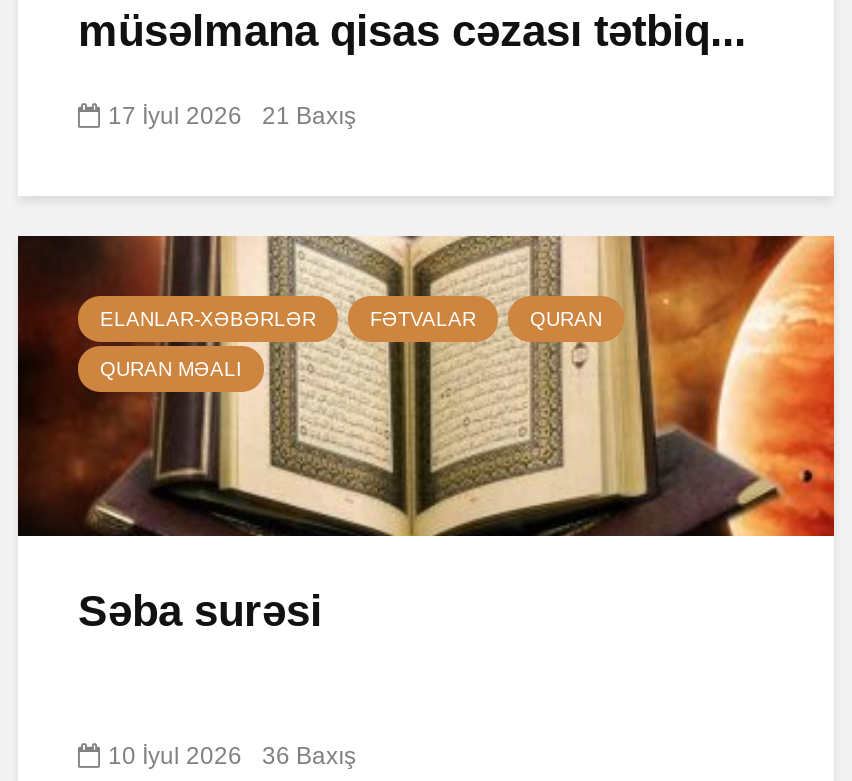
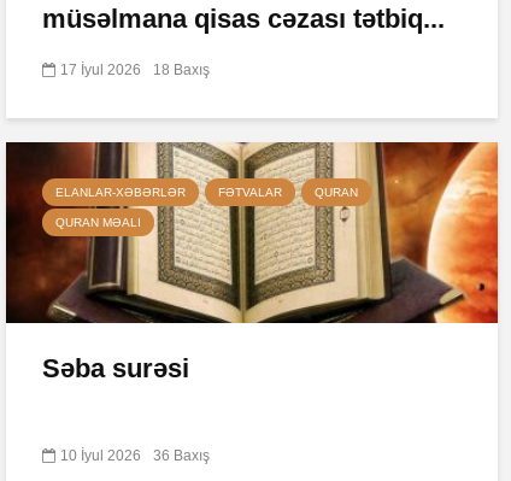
- 17 İyul 2026 21 Baxış
+ 17 İyul 2026 18 Baxış
